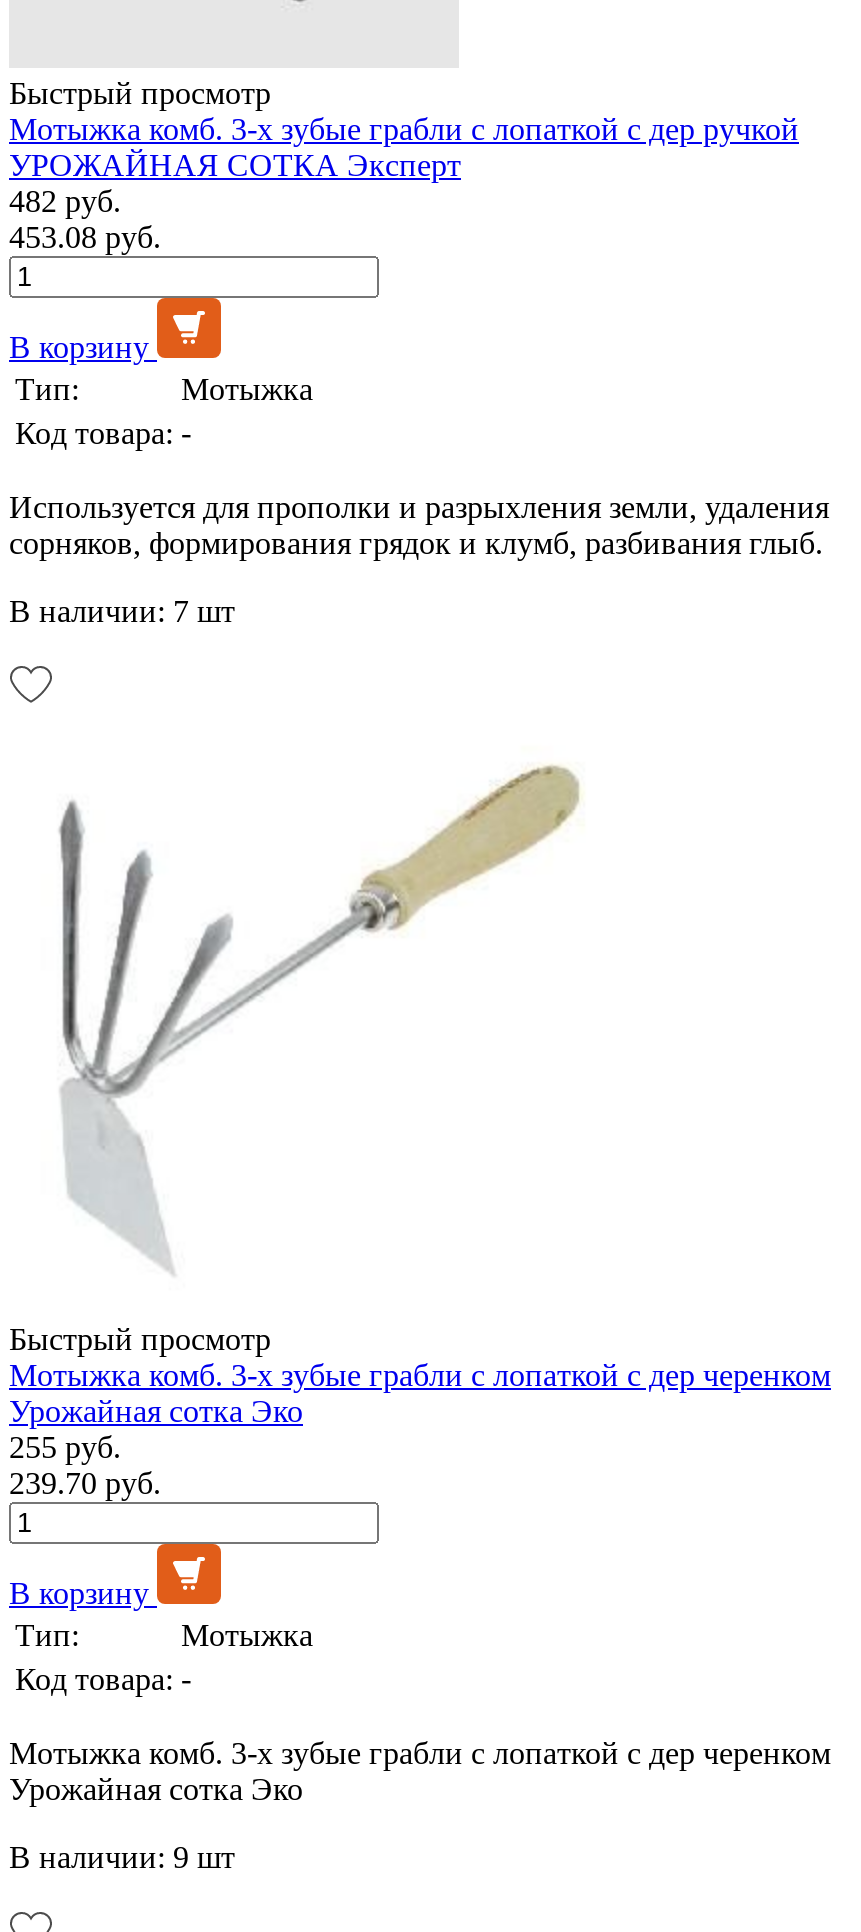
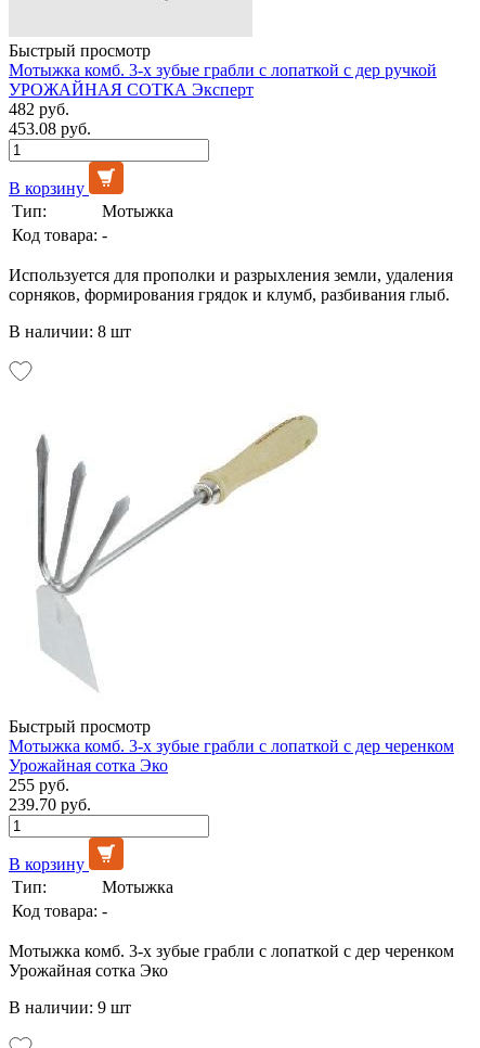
- В наличии: 7 шт
+ В наличии: 8 шт
